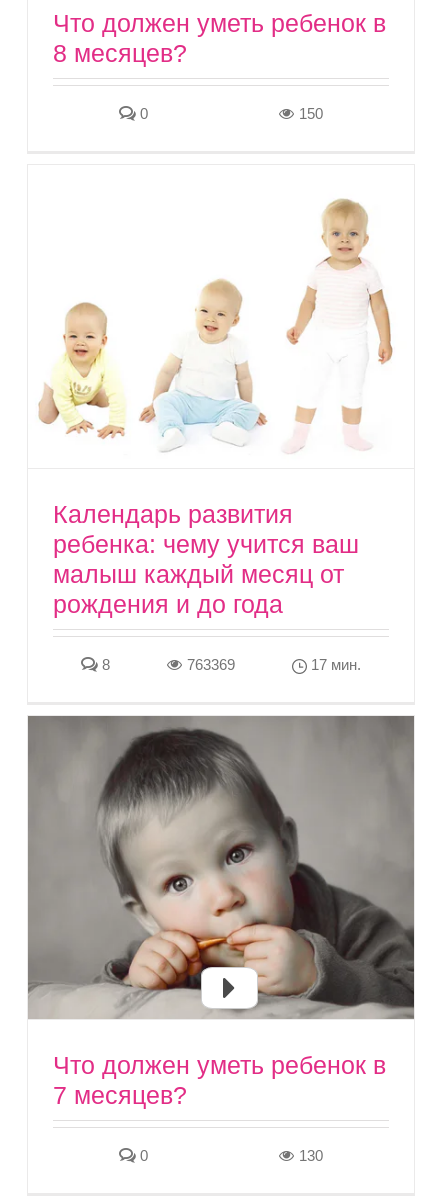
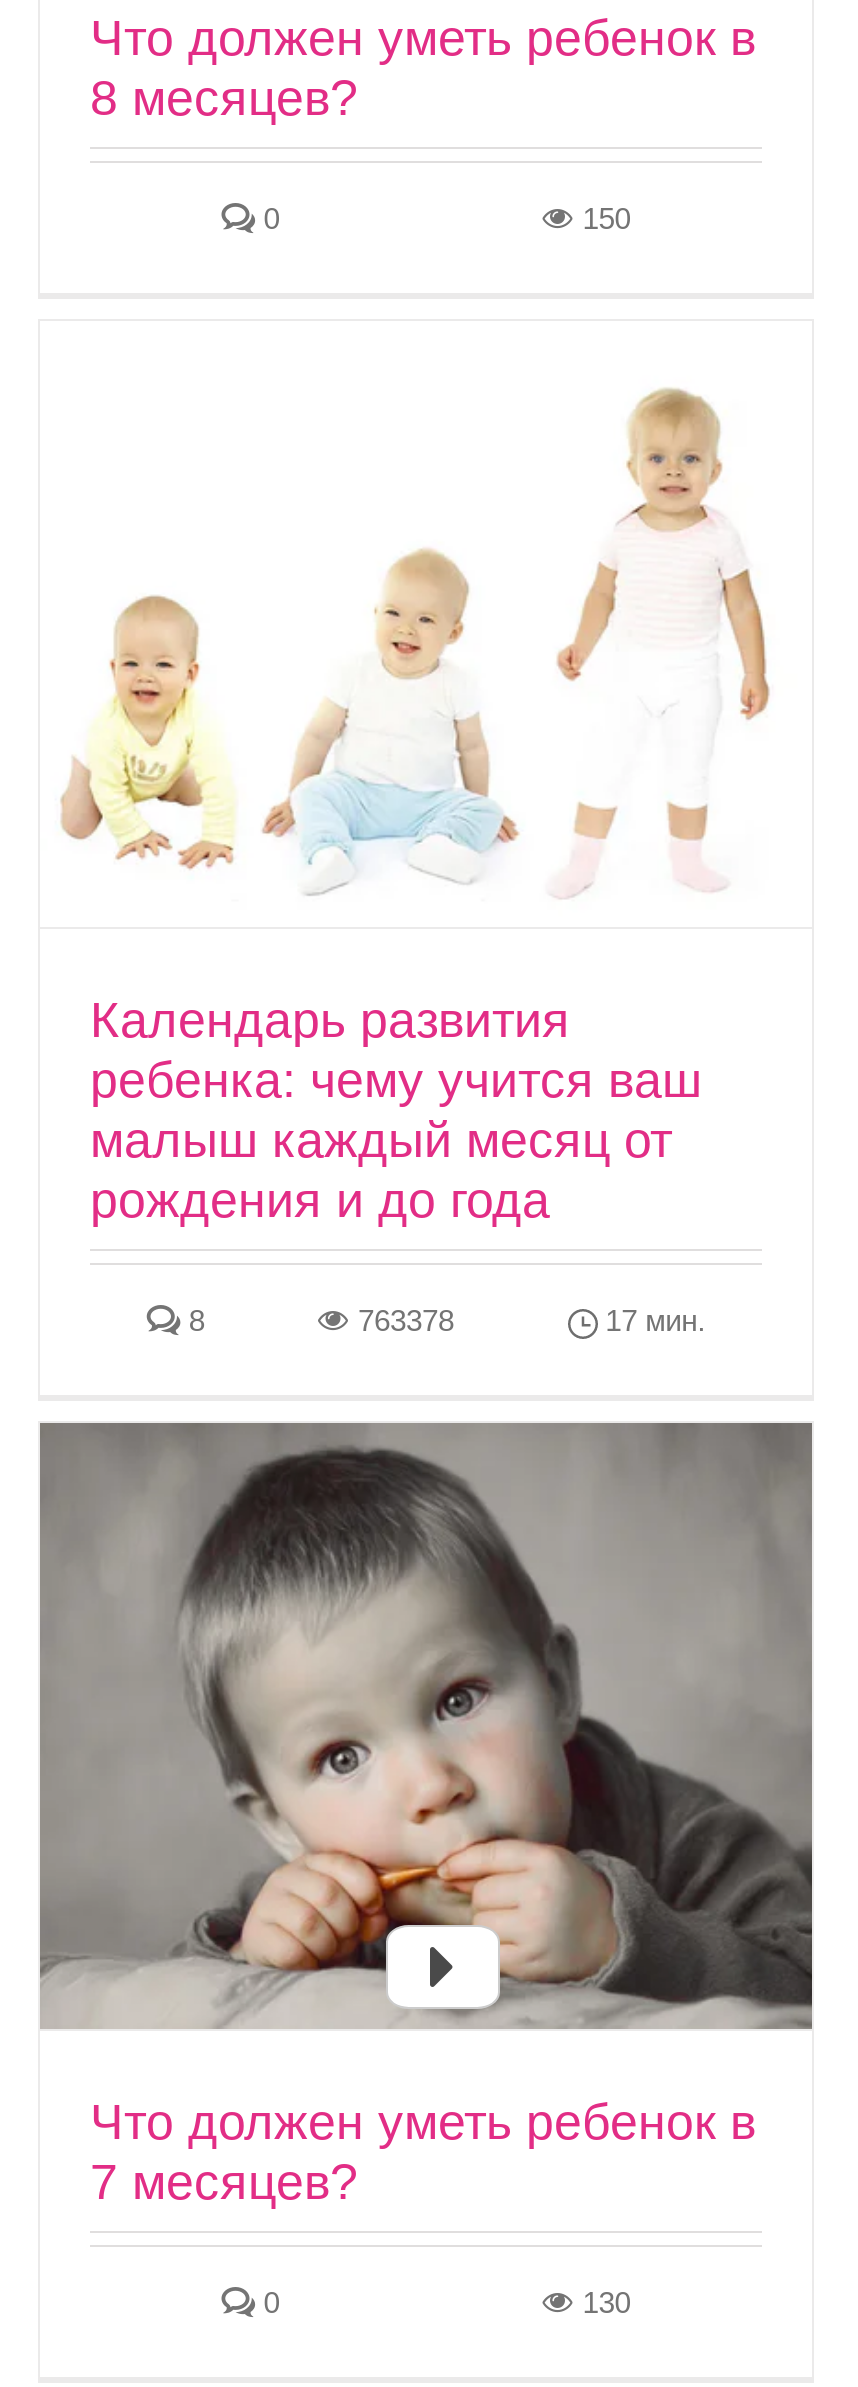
- 763369
+ 763378
